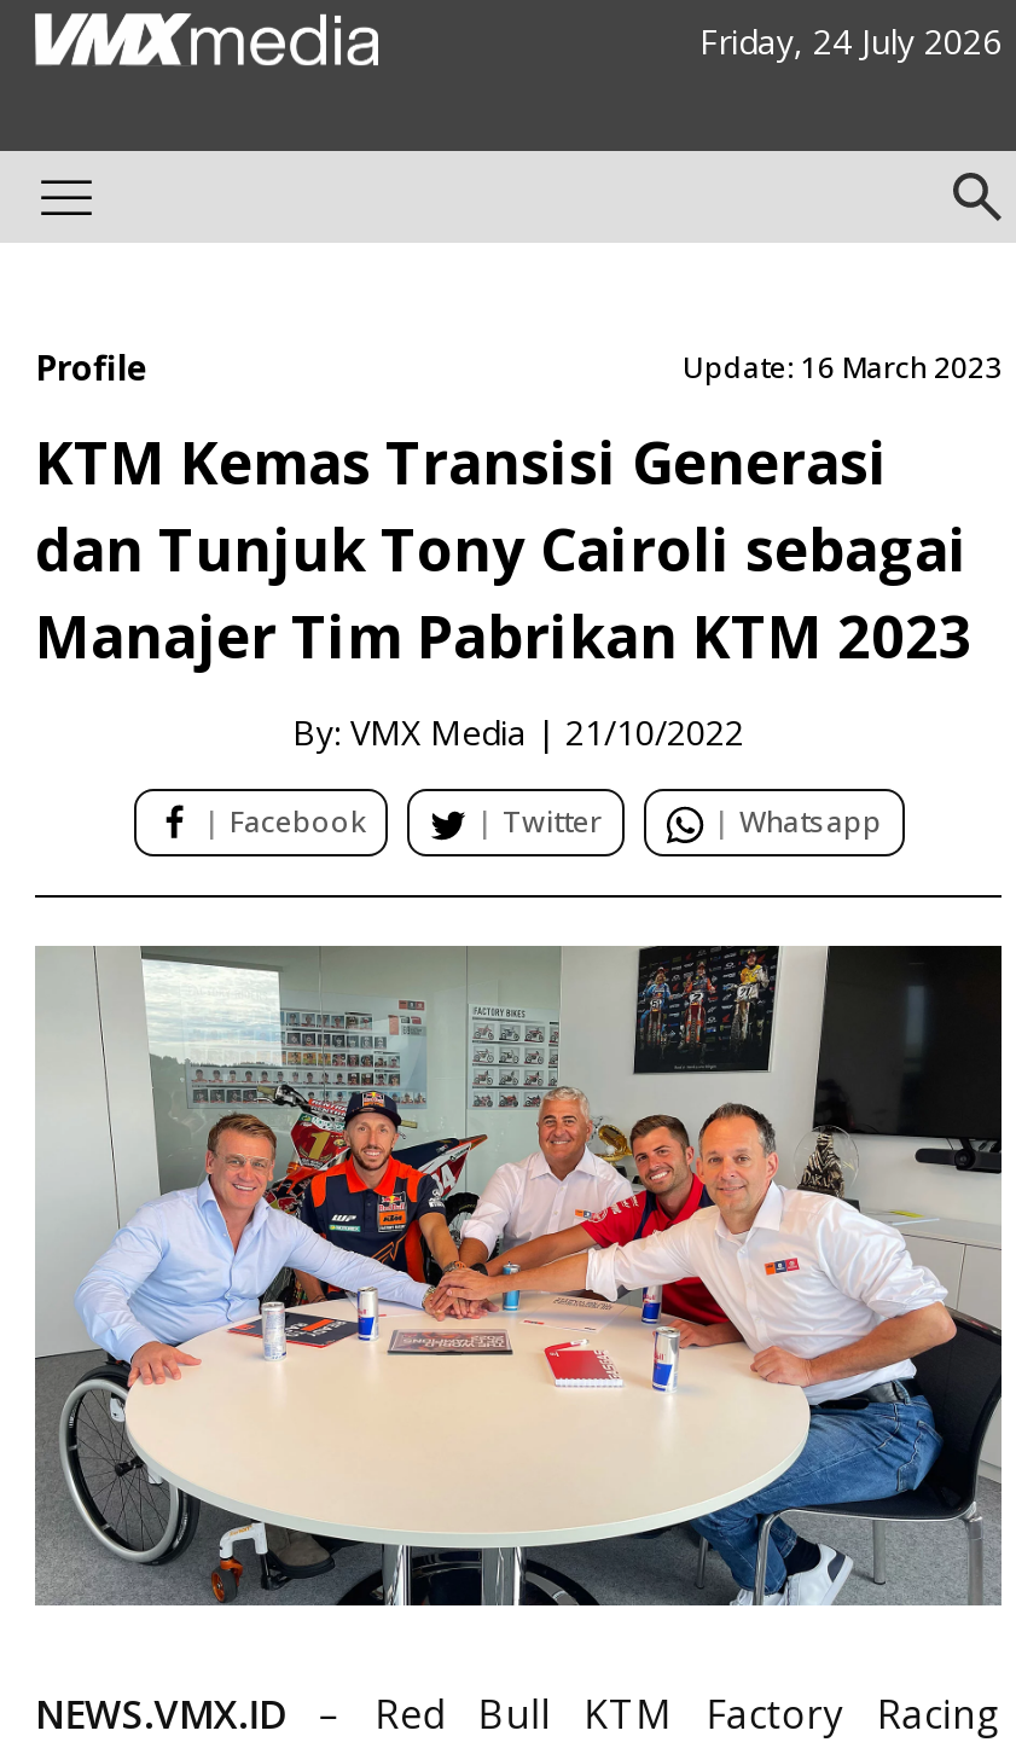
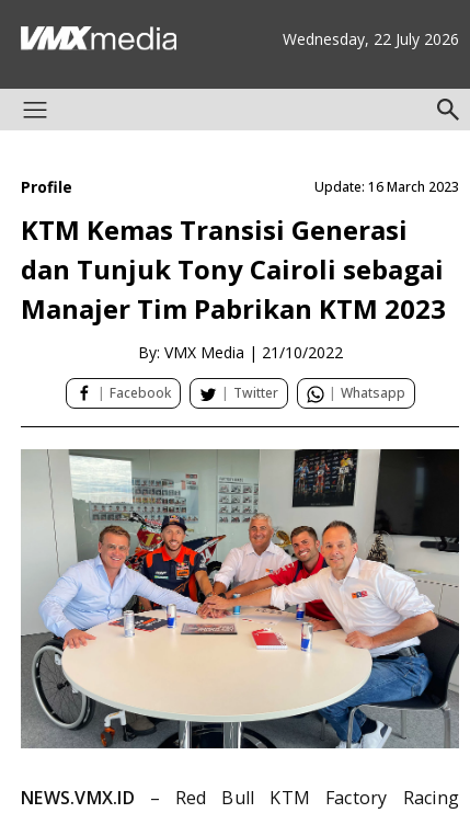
- Friday, 24 July 2026
+ Wednesday, 22 July 2026
